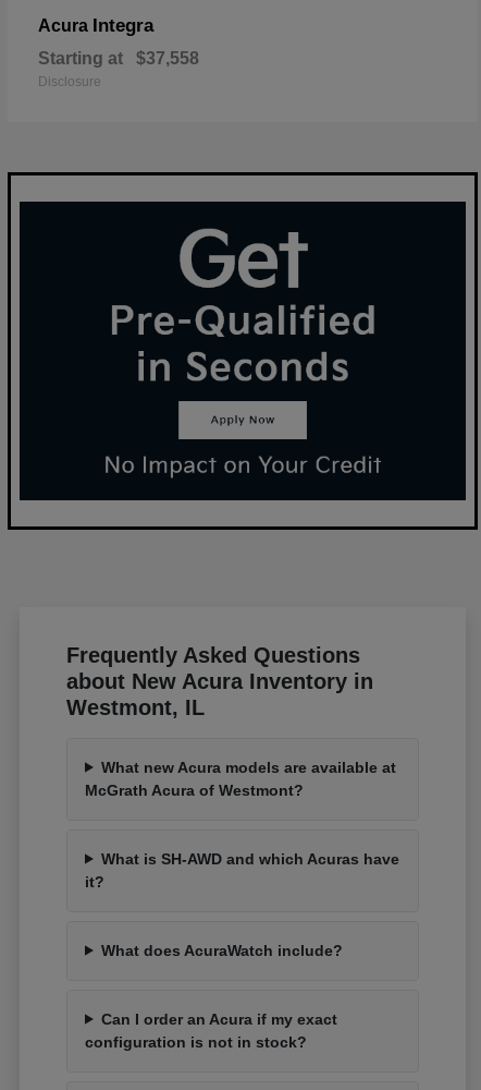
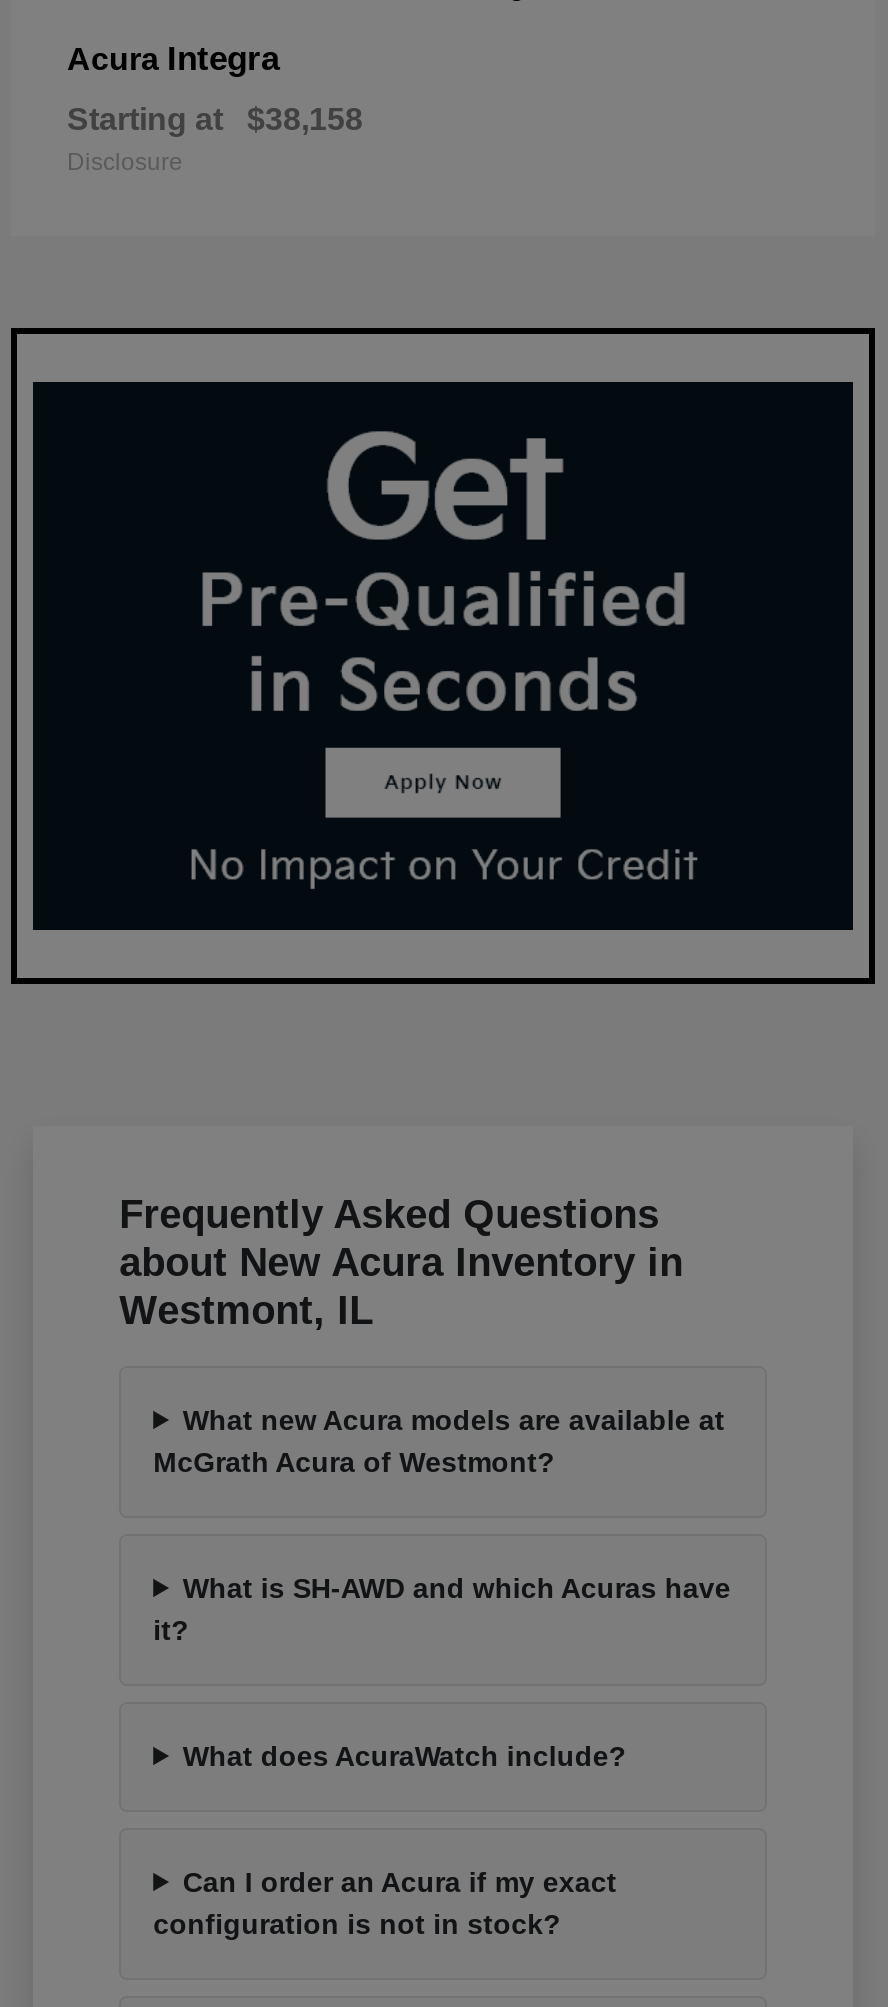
- Starting at $37,558
+ Starting at $38,158
